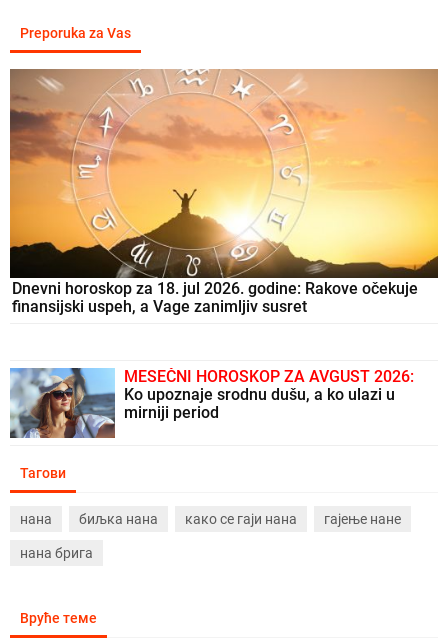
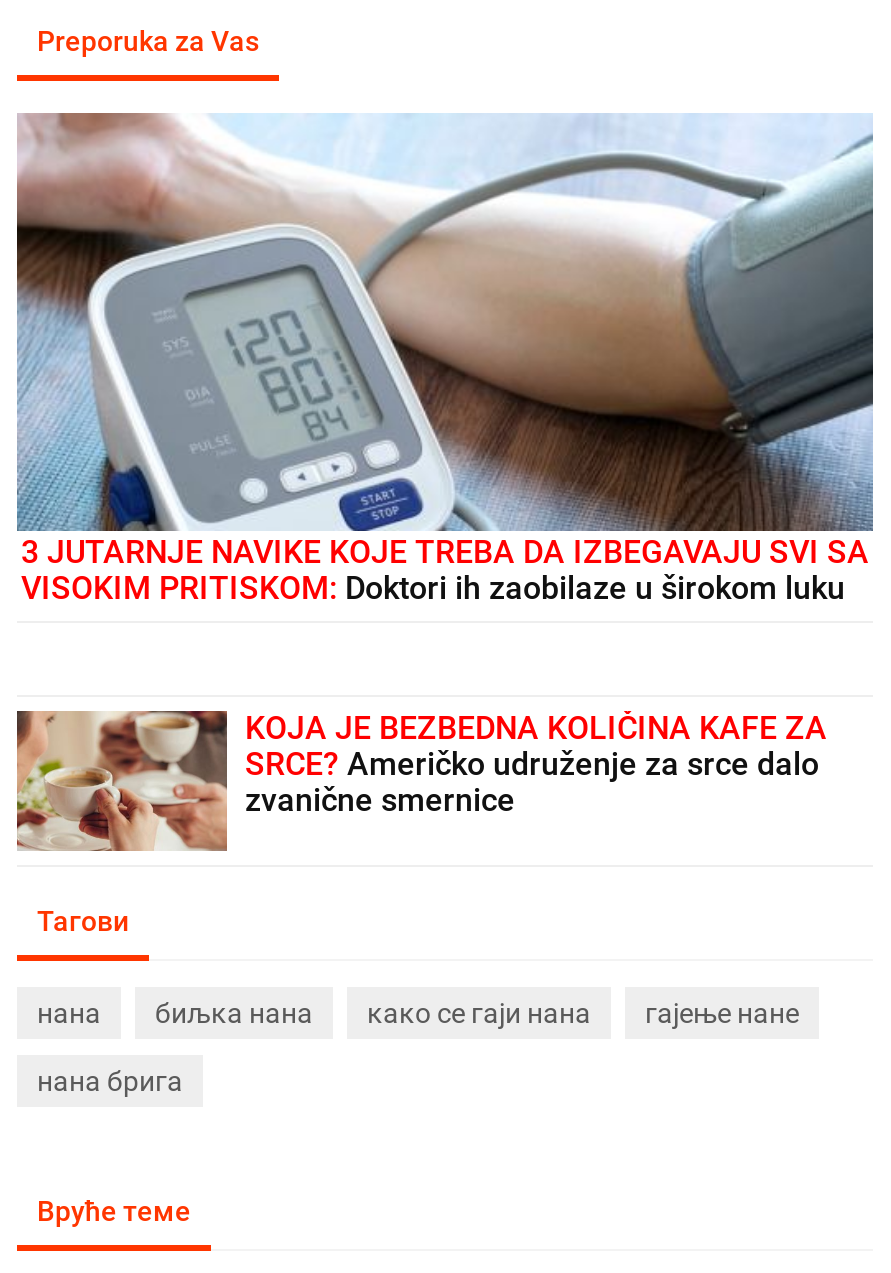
- [image]
- Dnevni horoskop za 18. jul 2026. godine: Rakove očekuje
- finansijski uspeh, a Vage zanimljiv susret
+ [image]
+ 3 JUTARNJE NAVIKE KOJE TREBA DA IZBEGAVAJU SVI SA
+ VISOKIM PRITISKOM: Doktori ih zaobilaze u širokom luku

- [image]
- MESEČNI HOROSKOP ZA AVGUST 2026:
- Ko upoznaje srodnu dušu, a ko ulazi u
- mirniji period
+ [image]
+ KOJA JE BEZBEDNA KOLIČINA KAFE ZA
+ SRCE? Američko udruženje za srce dalo
+ zvanične smernice
